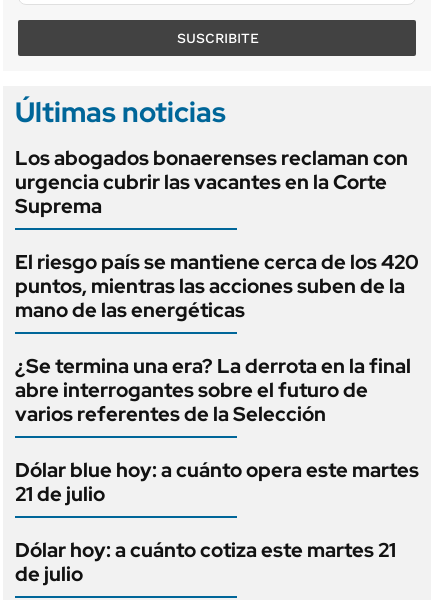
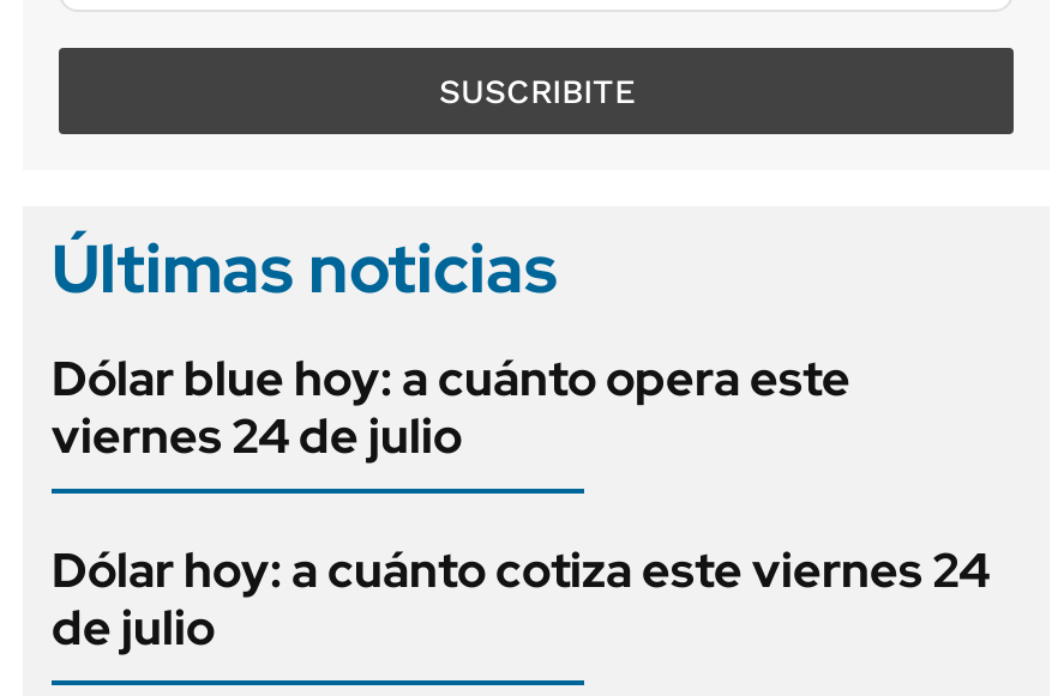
- Los abogados bonaerenses reclaman con
- urgencia cubrir las vacantes en la Corte
- Suprema
- El riesgo país se mantiene cerca de los 420
- puntos, mientras las acciones suben de la
- mano de las energéticas
- ¿Se termina una era? La derrota en la final
- abre interrogantes sobre el futuro de
- varios referentes de la Selección
- Dólar blue hoy: a cuánto opera este martes
- 21 de julio
- Dólar hoy: a cuánto cotiza este martes 21
+ Dólar blue hoy: a cuánto opera este
+ viernes 24 de julio
+ Dólar hoy: a cuánto cotiza este viernes 24
